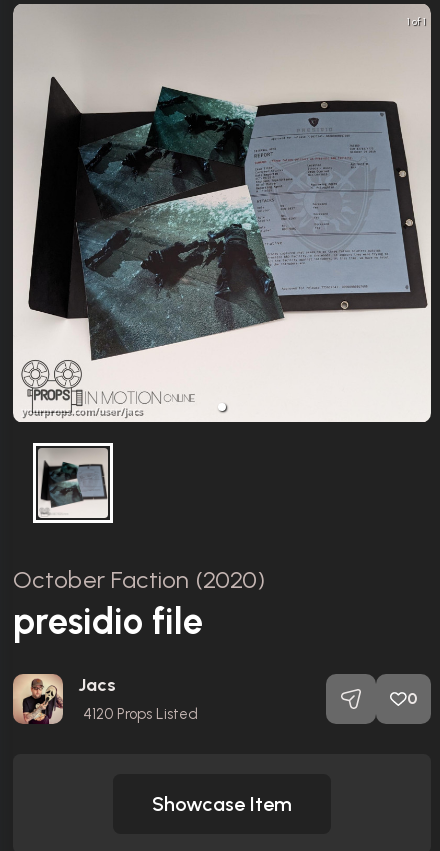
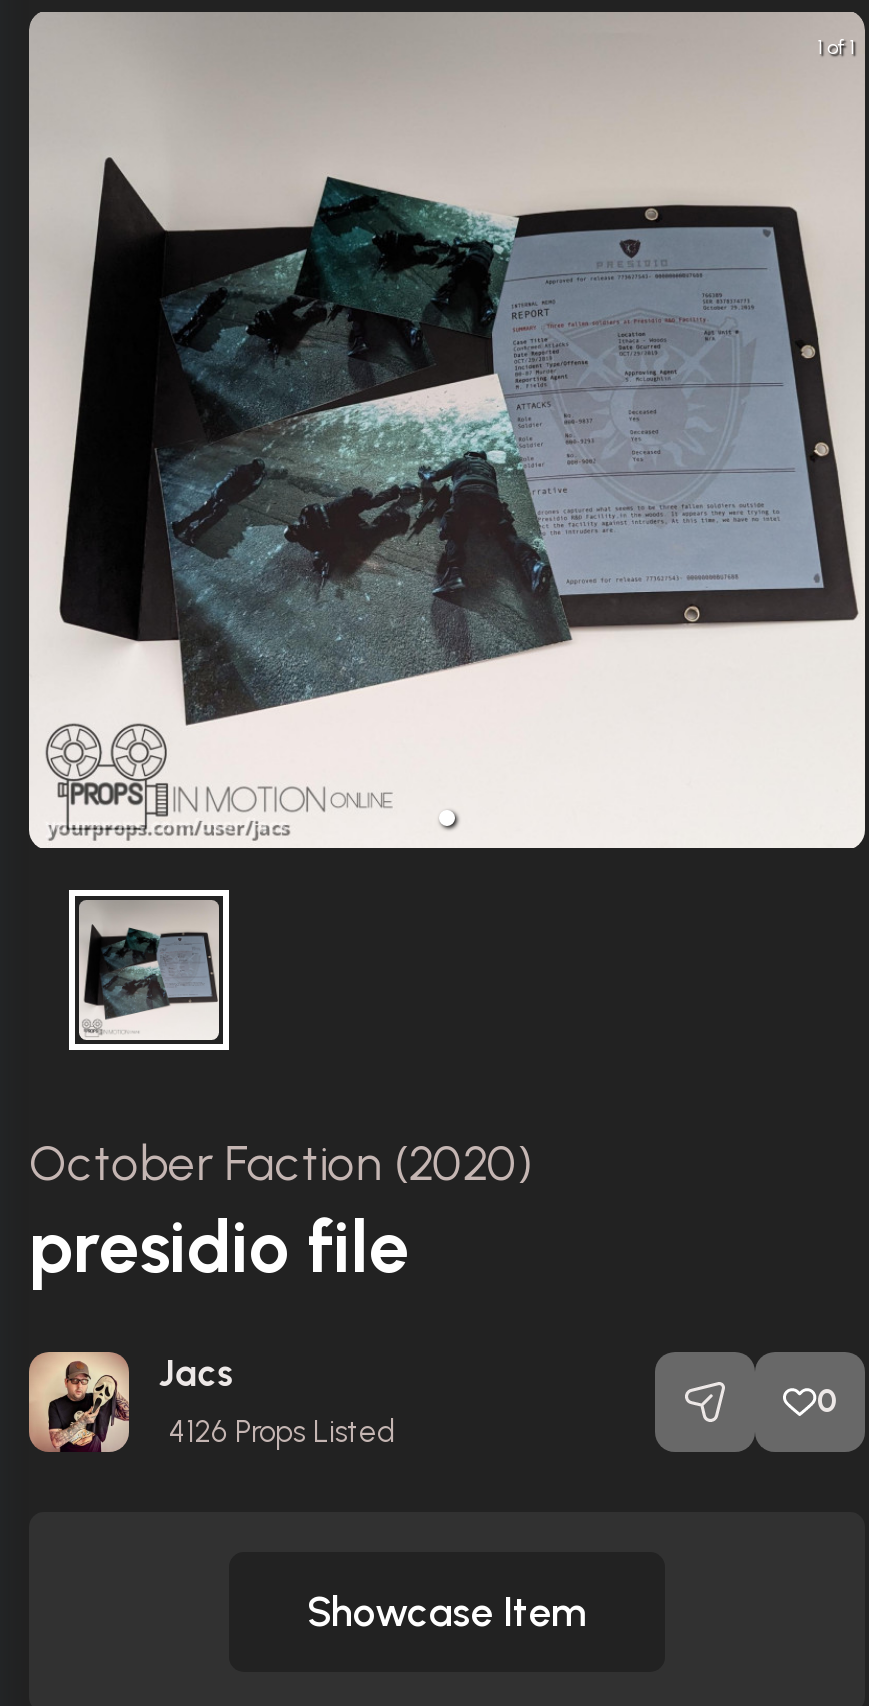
- 4120 Props Listed
+ 4126 Props Listed
